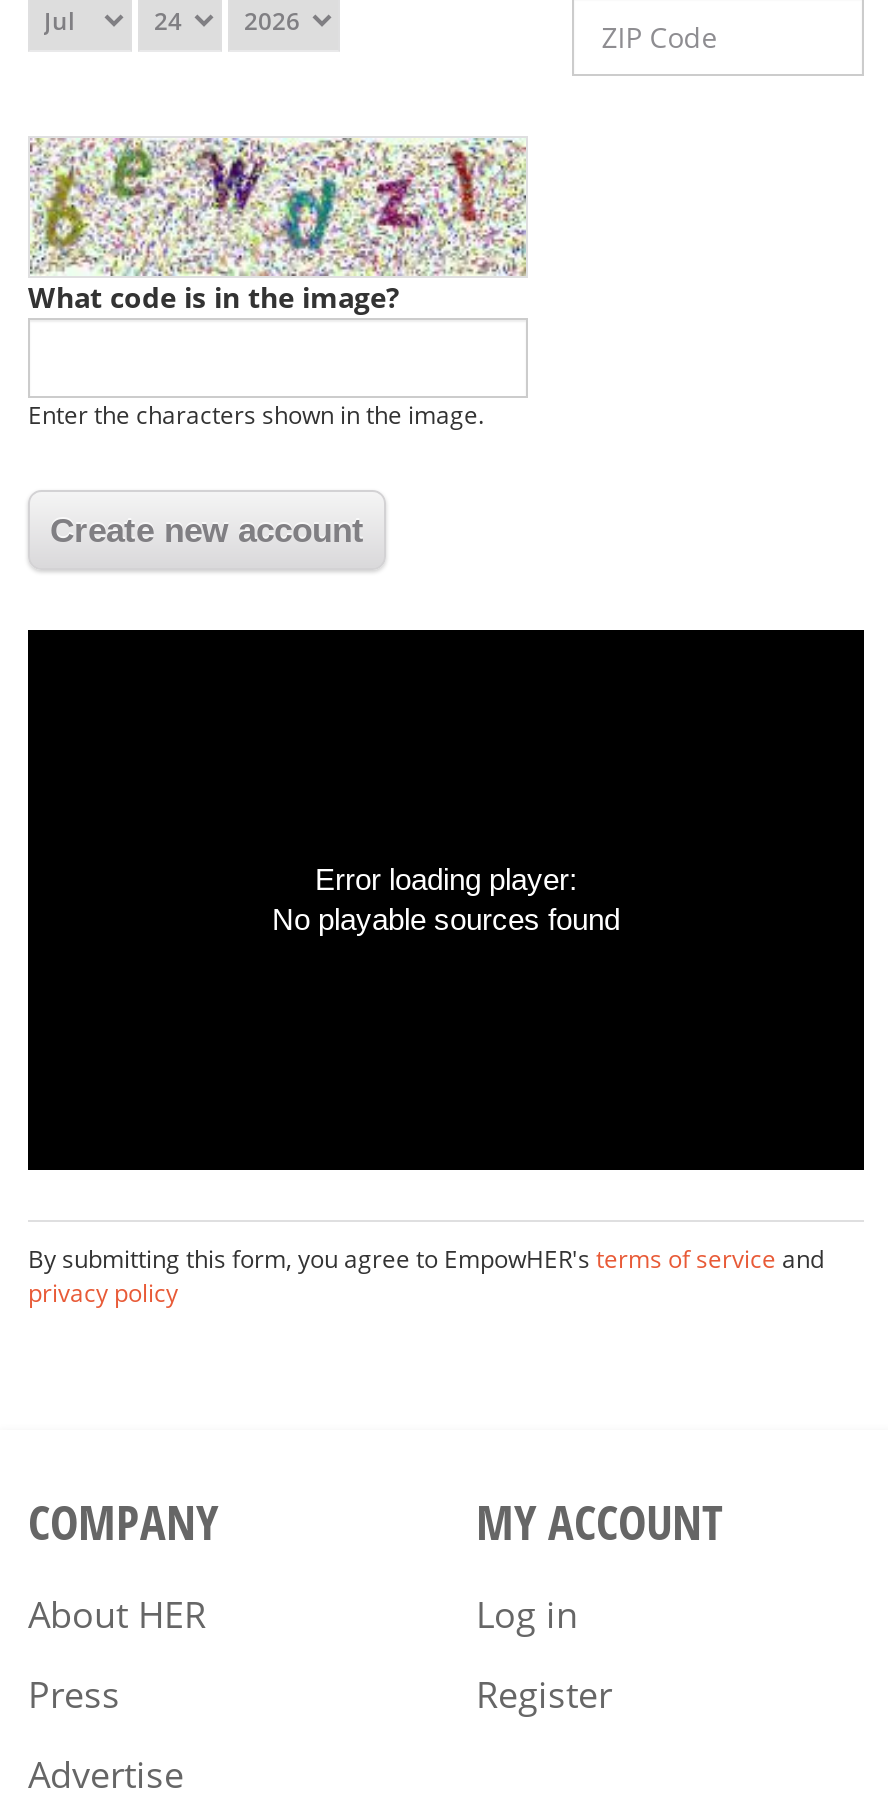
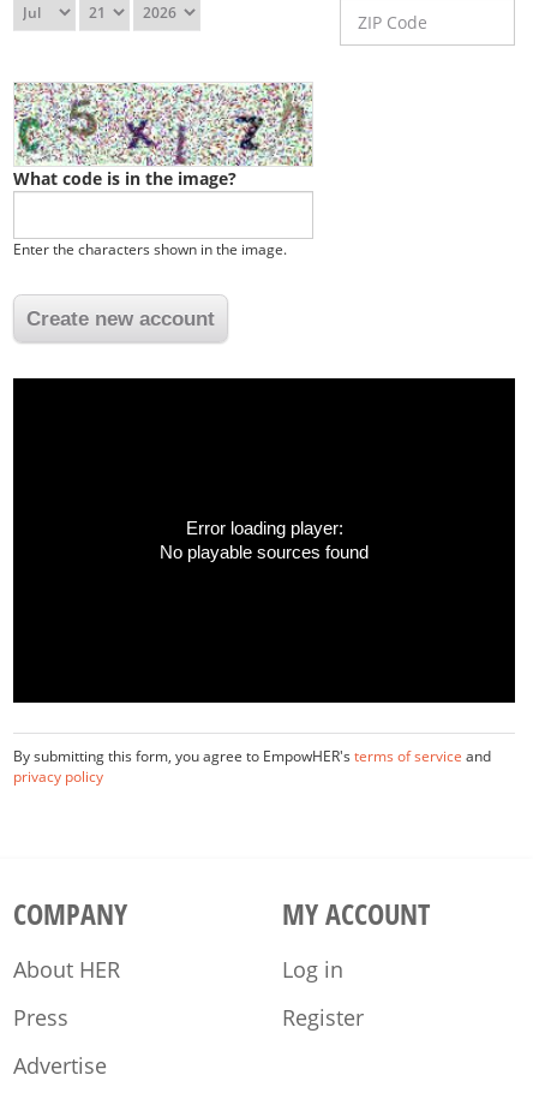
- [image]
+ [image]
